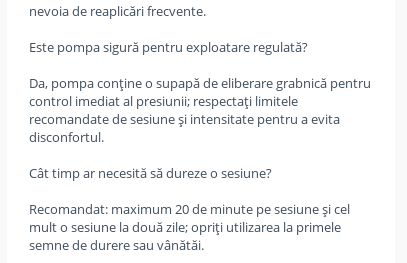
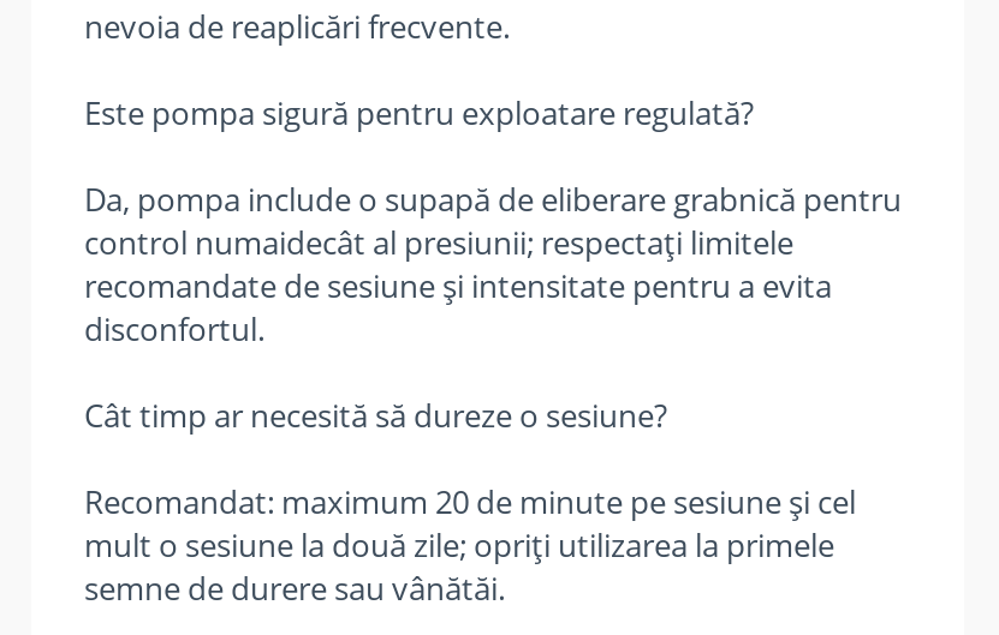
- Da, pompa conține o supapă de eliberare grabnică pentru
+ Da, pompa include o supapă de eliberare grabnică pentru

- control imediat al presiunii; respectați limitele
+ control numaidecât al presiunii; respectați limitele
